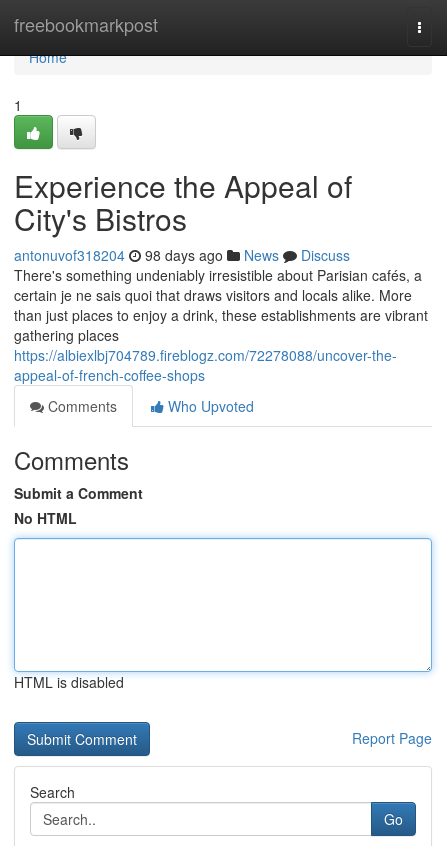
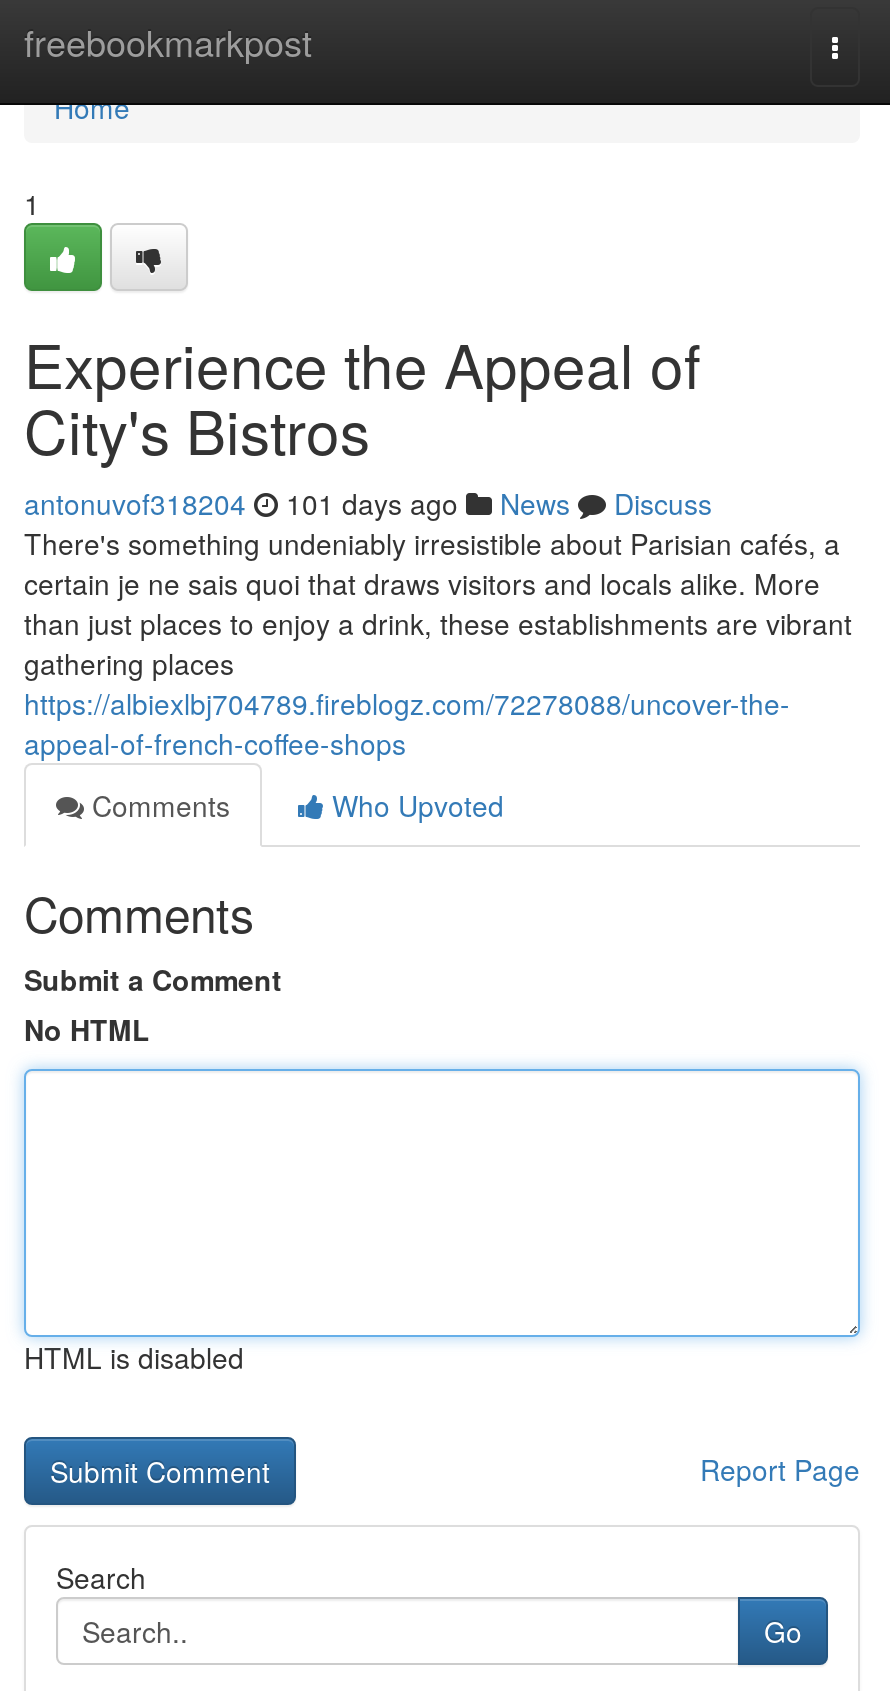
- antonuvof318204 98 days ago News Discuss
+ antonuvof318204 101 days ago News Discuss
